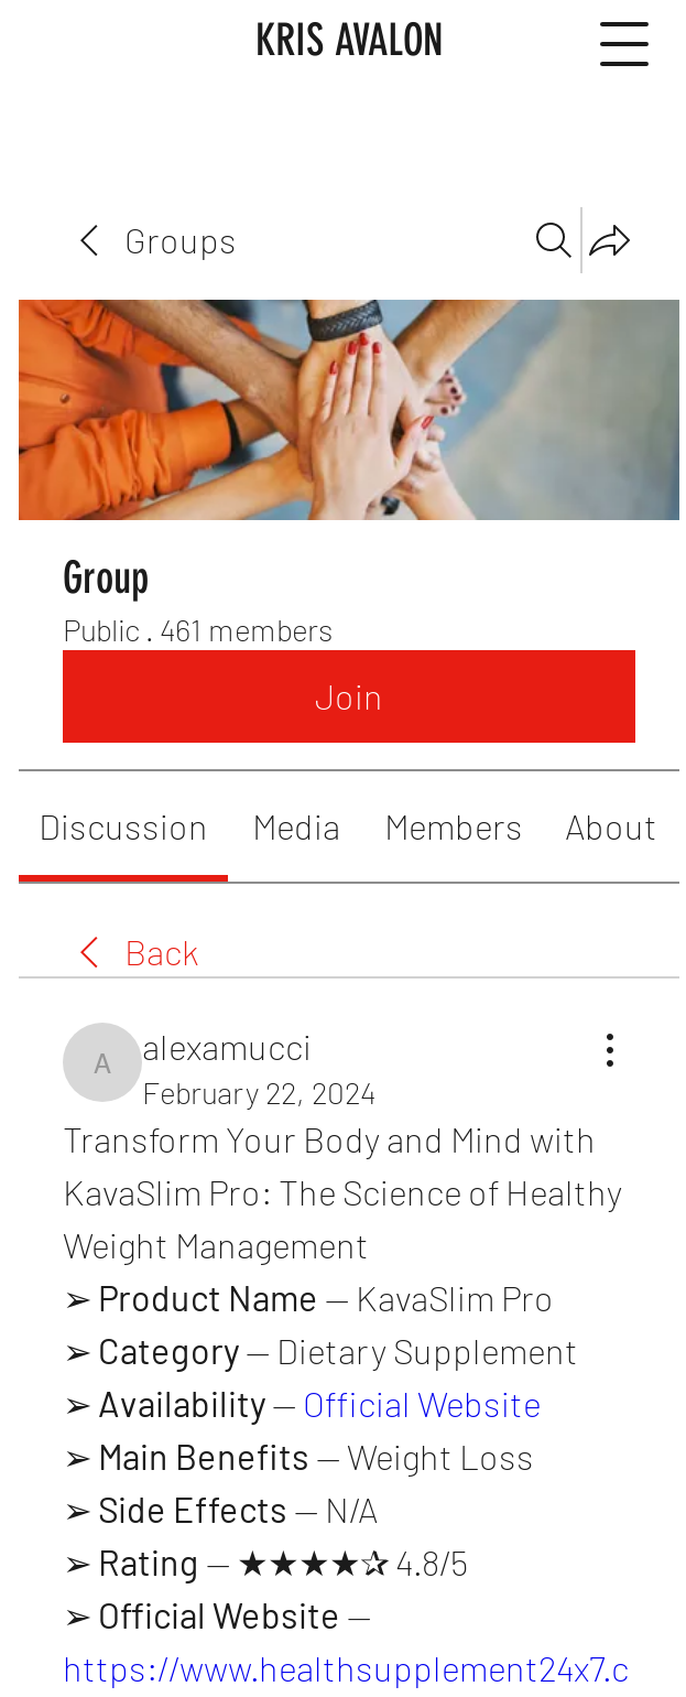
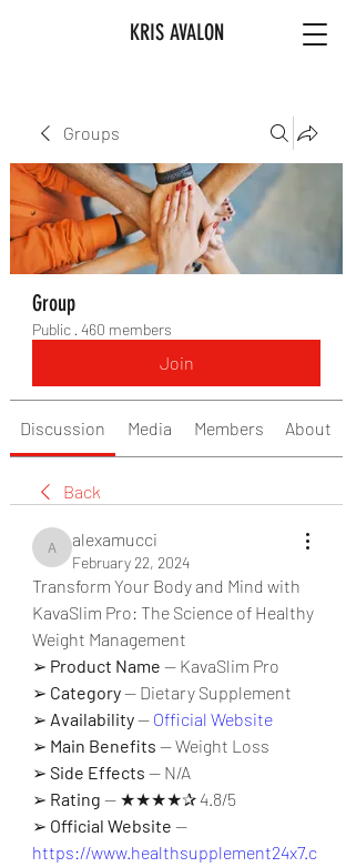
- Public 461 members
+ Public 460 members
